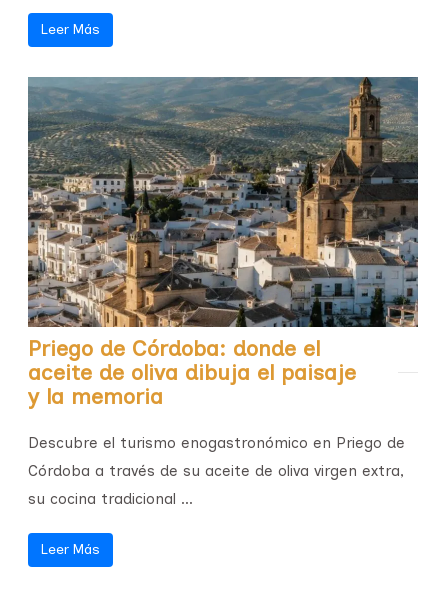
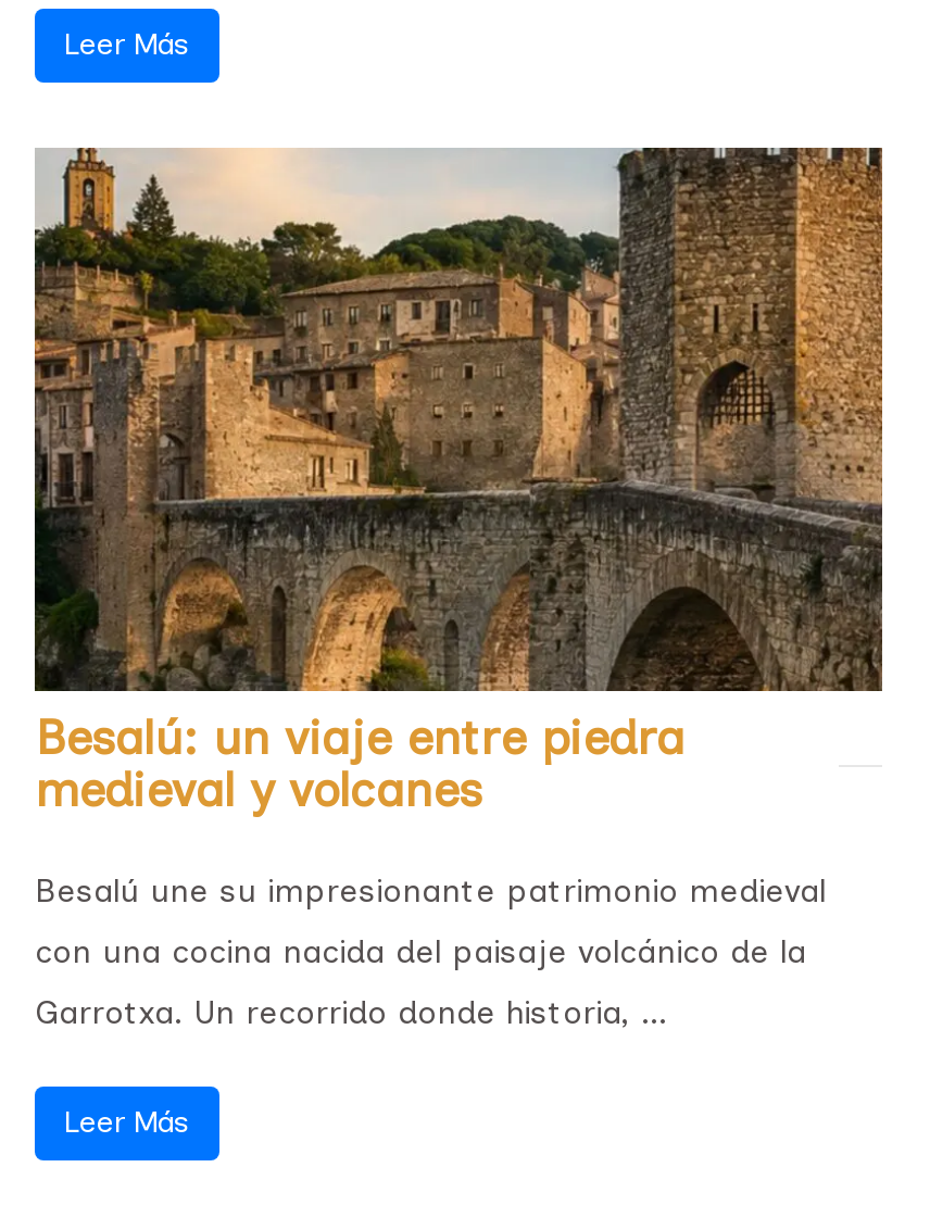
- [image]
- Priego de Córdoba: donde el
- aceite de oliva dibuja el paisaje
- y la memoria
+ [image]
+ Besalú: un viaje entre piedra
+ medieval y volcanes

- Descubre el turismo enogastronómico en Priego de
+ Besalú une su impresionante patrimonio medieval

- Córdoba a través de su aceite de oliva virgen extra,
+ con una cocina nacida del paisaje volcánico de la

- su cocina tradicional ...
+ Garrotxa. Un recorrido donde historia, ...
